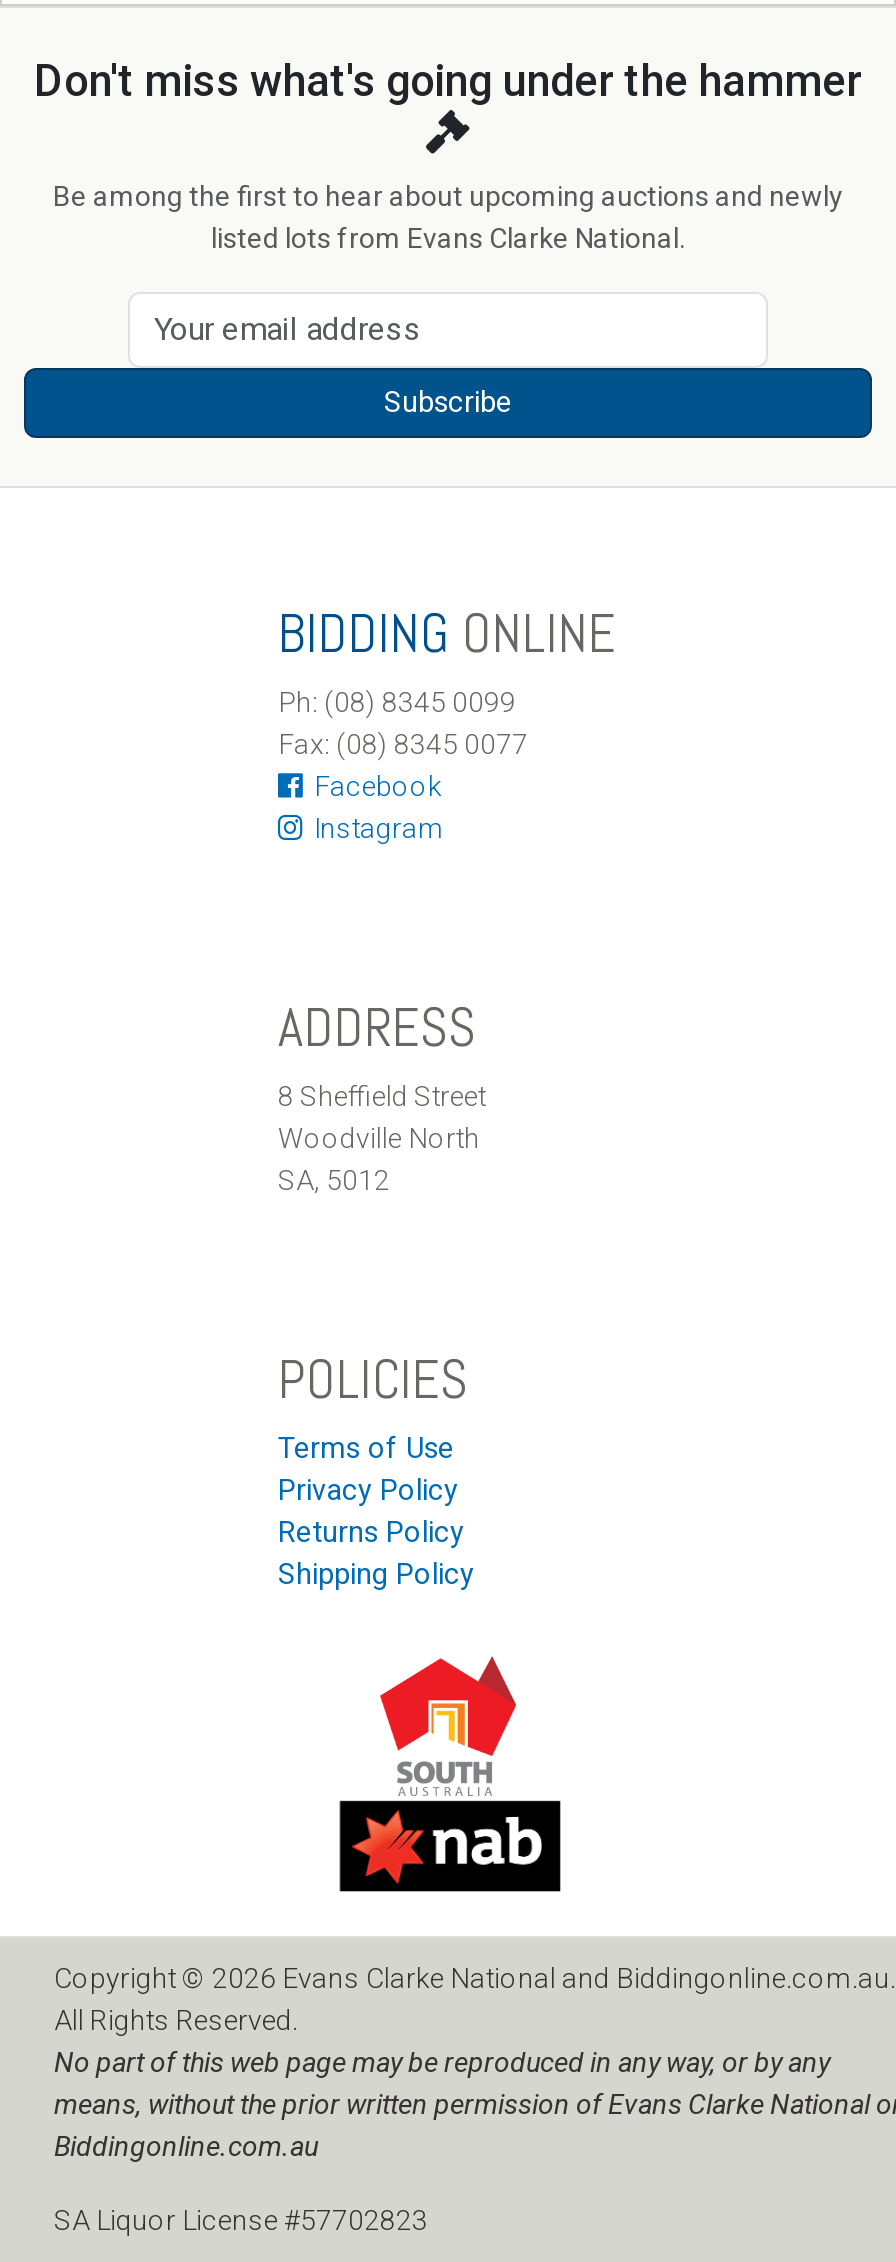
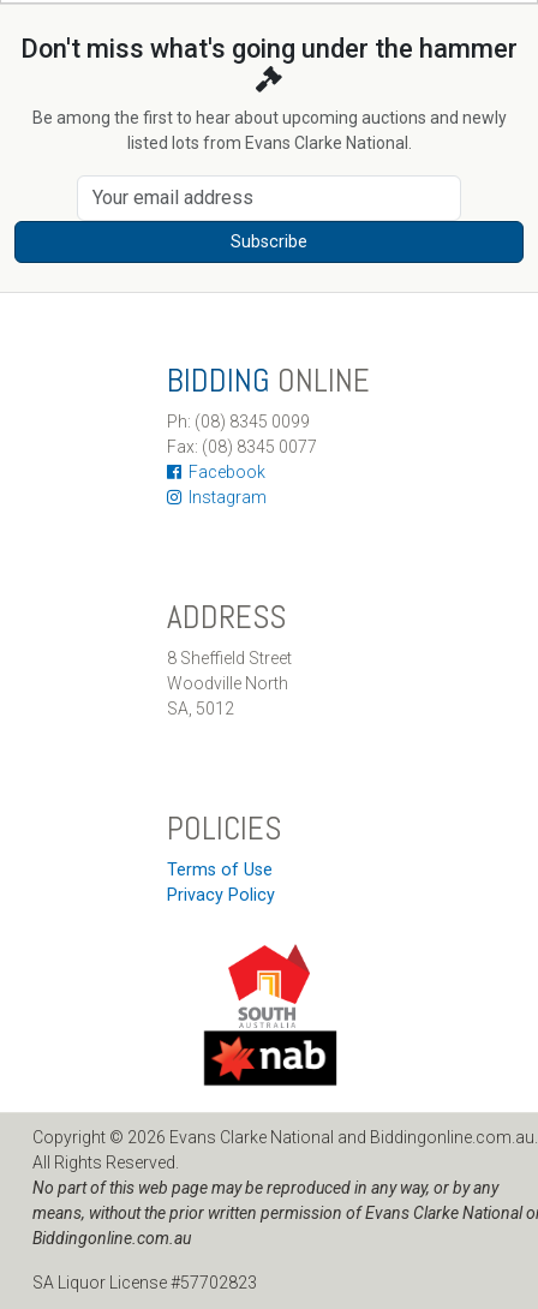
- Returns Policy
- Shipping Policy
